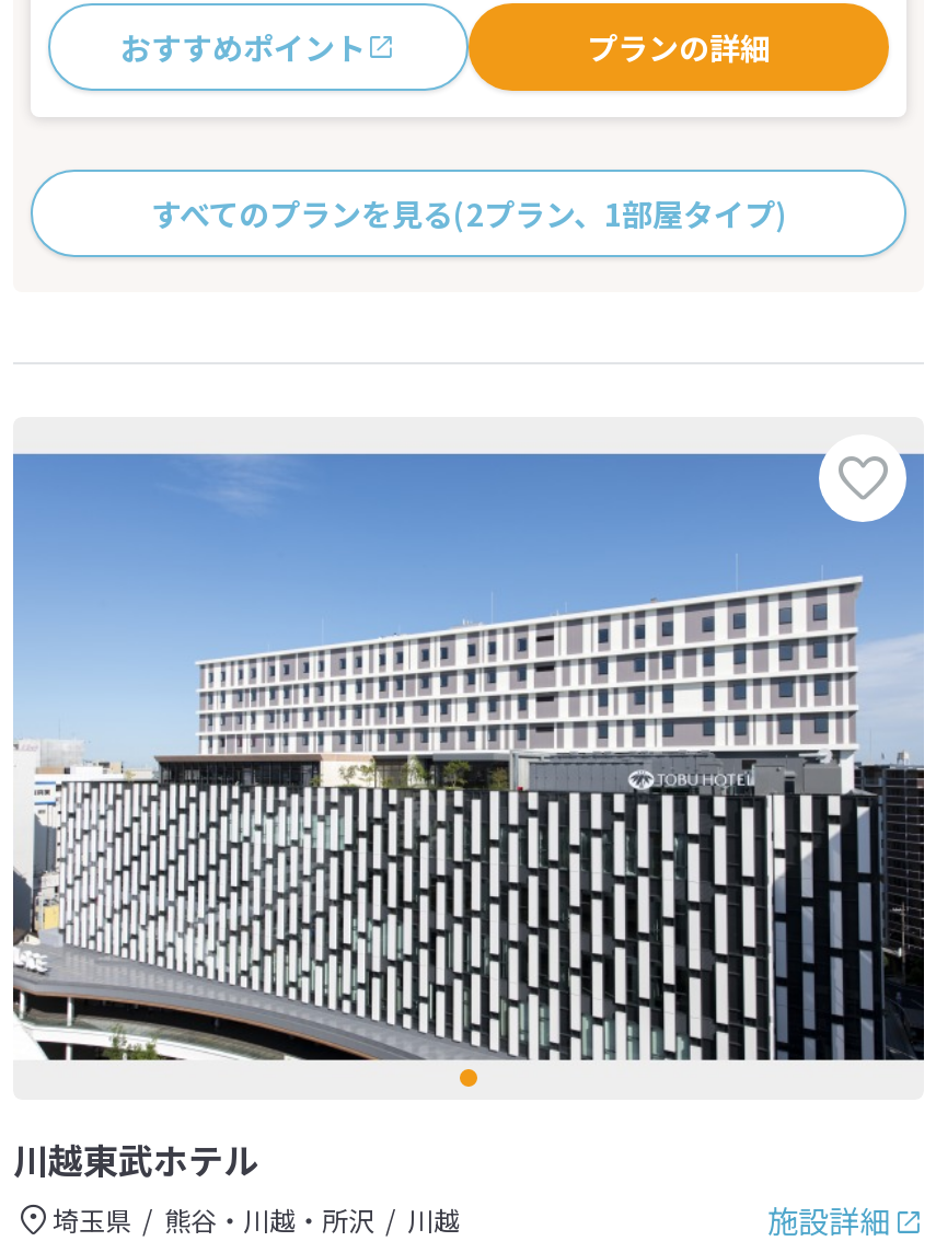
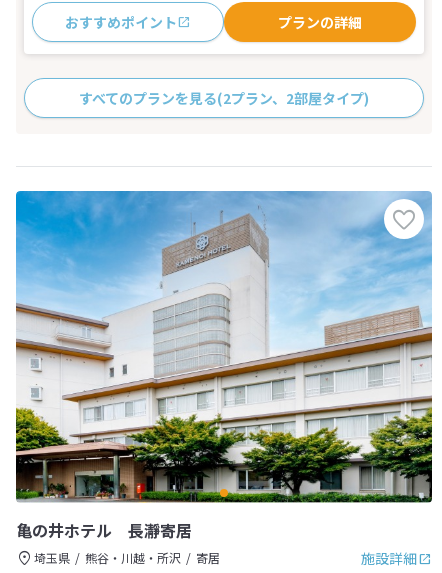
- すべてのプランを見る(2プラン、1部屋タイプ)
+ すべてのプランを見る(2プラン、2部屋タイプ)

- [image]
- 川越東武ホテル
+ [image]
+ 亀の井ホテル 長瀞寄居

- 川越
+ 寄居
